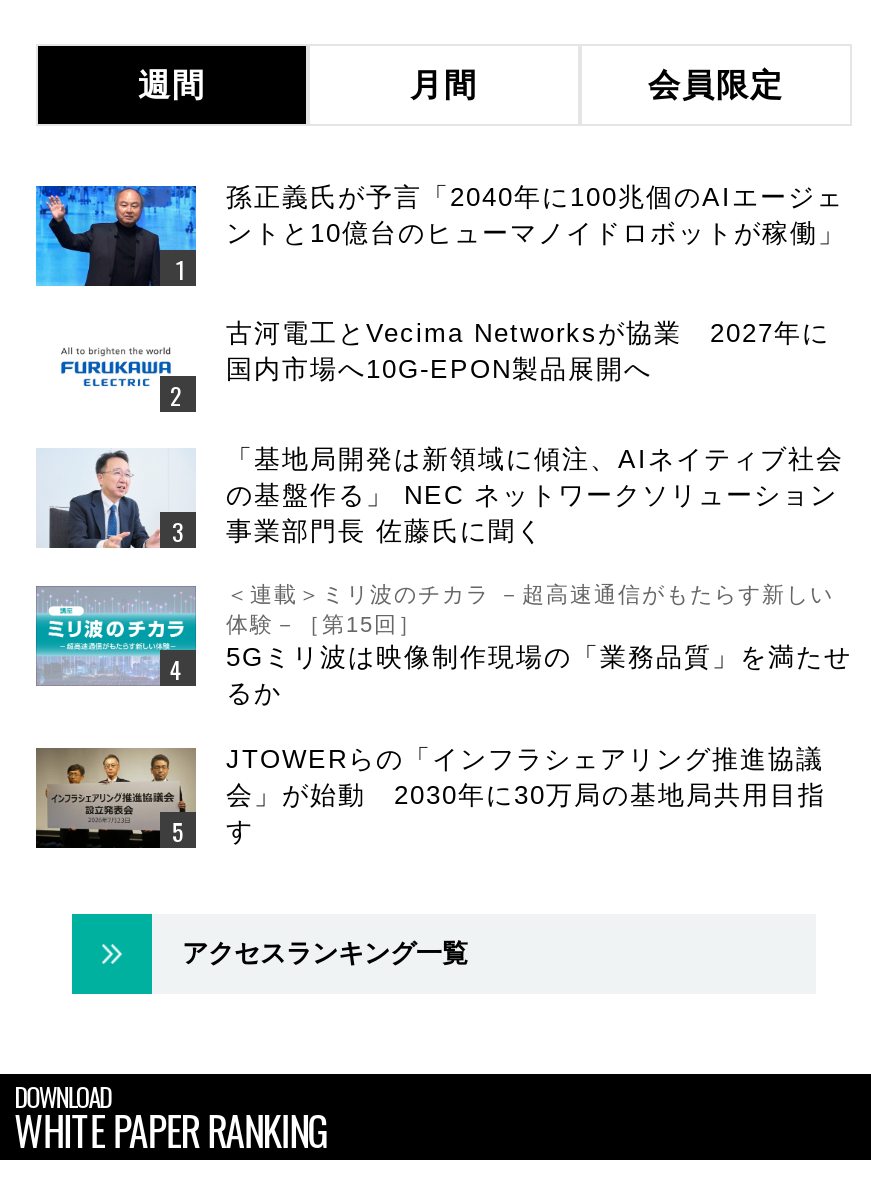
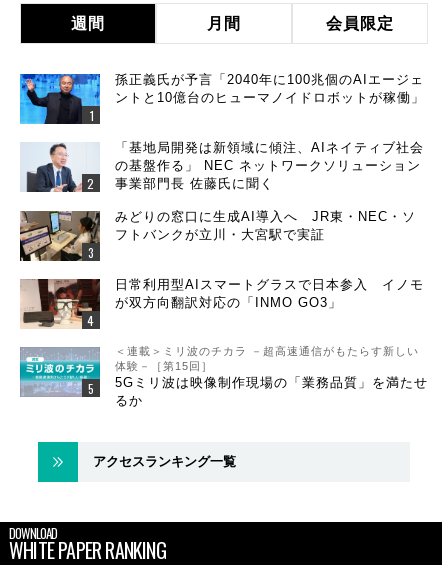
- [image]
+ [image]

- 古河電工とVecima Networksが協業 2027年に
- 国内市場へ10G-EPON製品展開へ

moved up: [image] | 「基地局開発は新領域に傾注、AIネイティブ社会 | の基盤作る」 NEC ネットワークソリューション | 事業部門長 佐藤氏に聞く

+ みどりの窓口に生成AI導入へ JR東・NEC・ソ
+ フトバンクが立川・大宮駅で実証
+ 日常利用型AIスマートグラスで日本参入 イノモ
+ が双方向翻訳対応の「INMO GO3」

moved down: [image] | ＜連載＞ミリ波のチカラ －超高速通信がもたらす新しい | 体験－［第15回］ | 5Gミリ波は映像制作現場の「業務品質」を満たせ | るか

- [image]
+ [image]

- JTOWERらの「インフラシェアリング推進協議
- 会」が始動 2030年に30万局の基地局共用目指
- す
